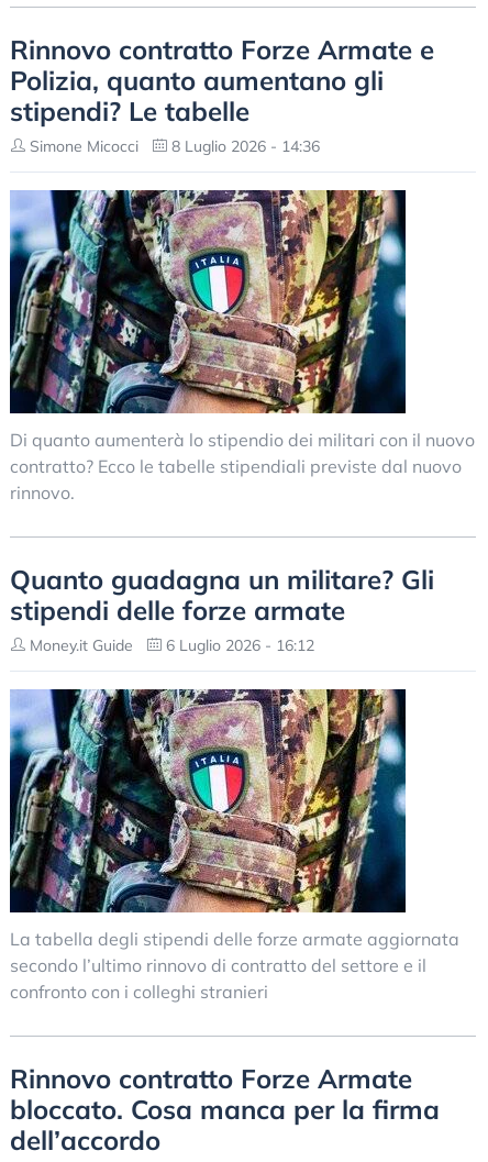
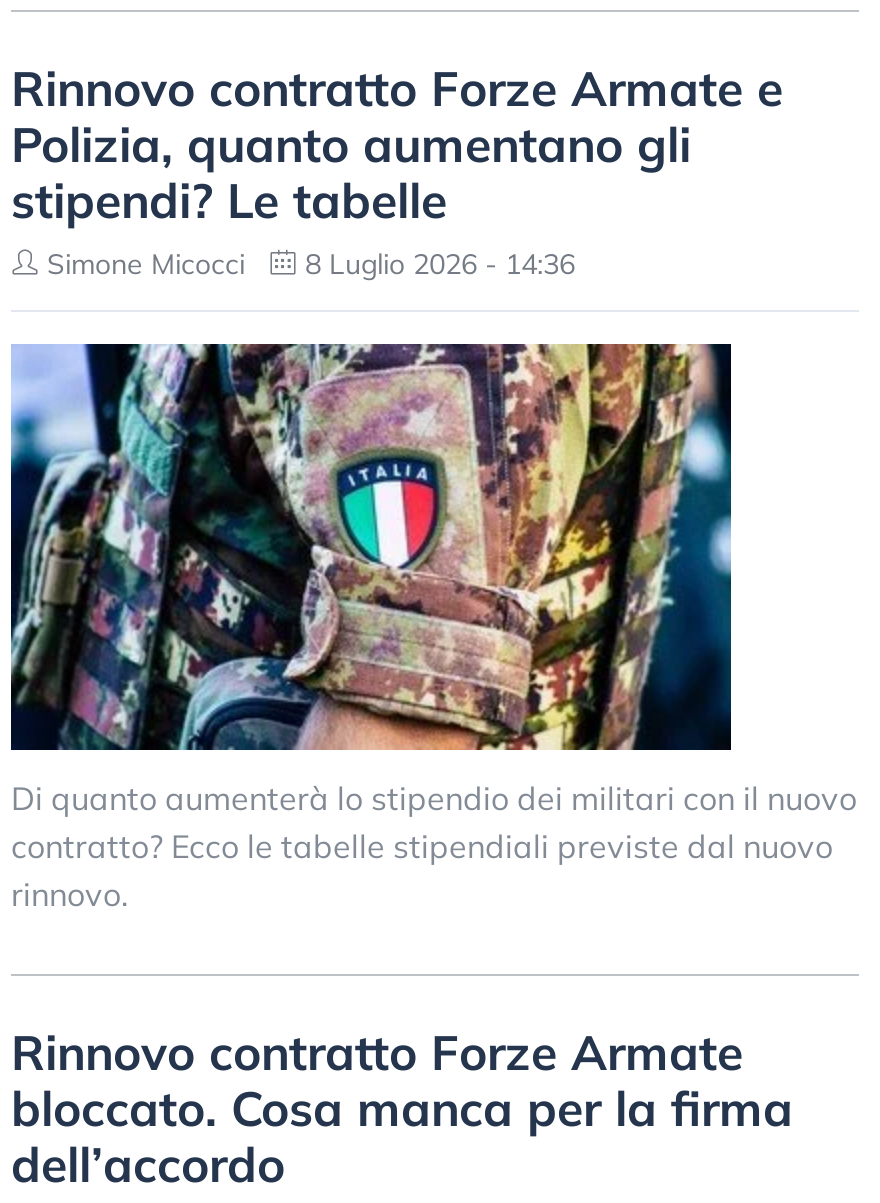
- Quanto guadagna un militare? Gli
- stipendi delle forze armate
- Money.it Guide
- 6 Luglio 2026 - 16:12

- La tabella degli stipendi delle forze armate aggiornata
- secondo l’ultimo rinnovo di contratto del settore e il
- confronto con i colleghi stranieri
